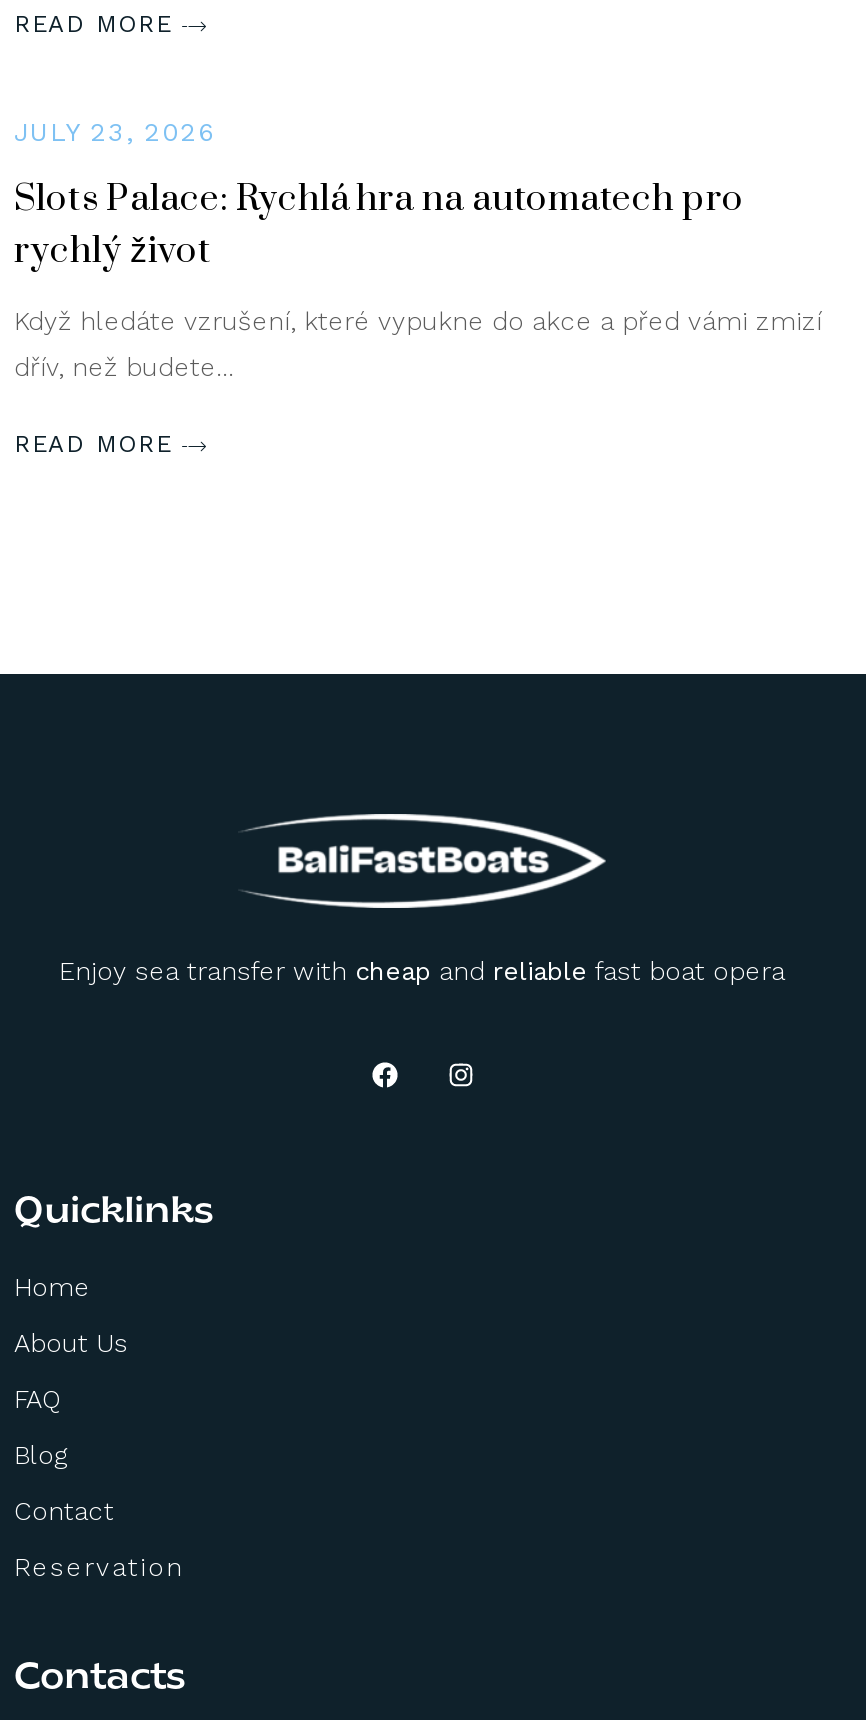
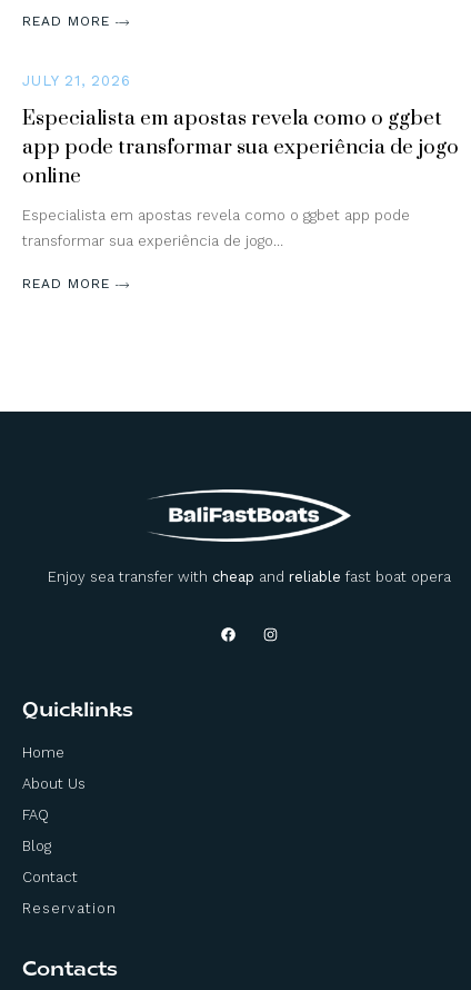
- JULY 23, 2026
+ JULY 21, 2026

- Slots Palace: Rychlá hra na automatech pro
- rychlý život
+ Especialista em apostas revela como o ggbet
+ app pode transformar sua experiência de jogo
+ online

- Když hledáte vzrušení, které vypukne do akce a před vámi zmizí
+ Especialista em apostas revela como o ggbet app pode

- dřív, než budete…
+ transformar sua experiência de jogo…
